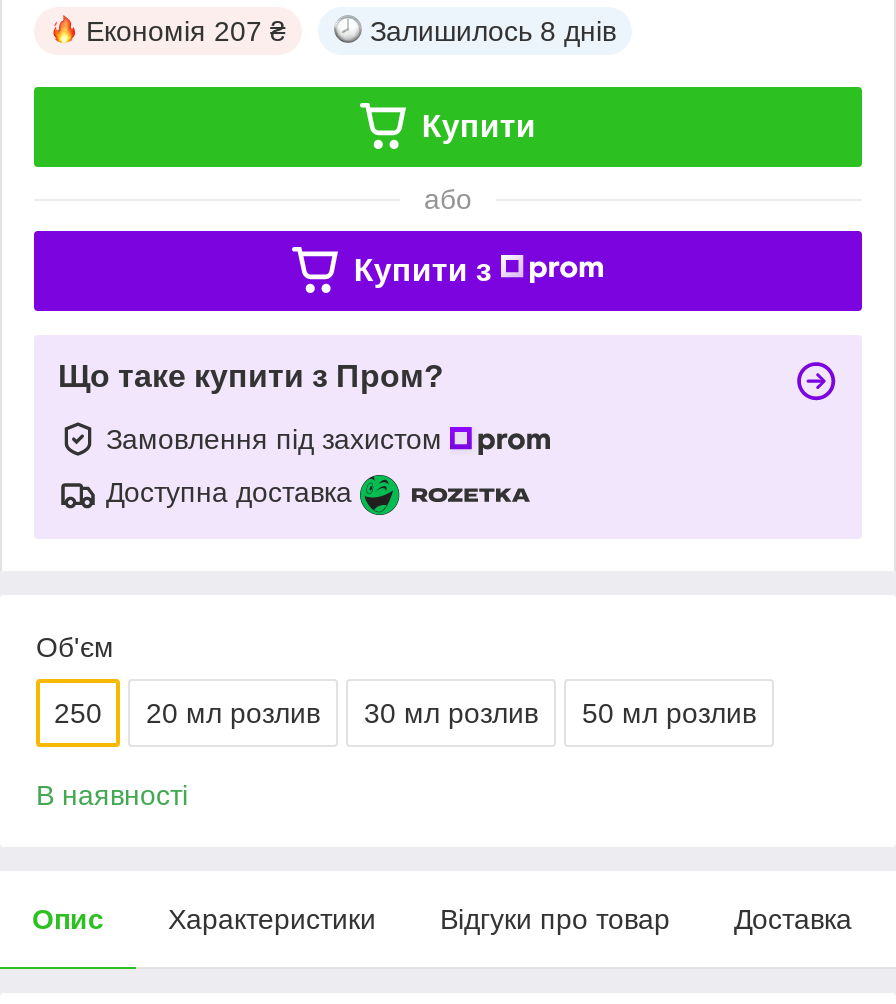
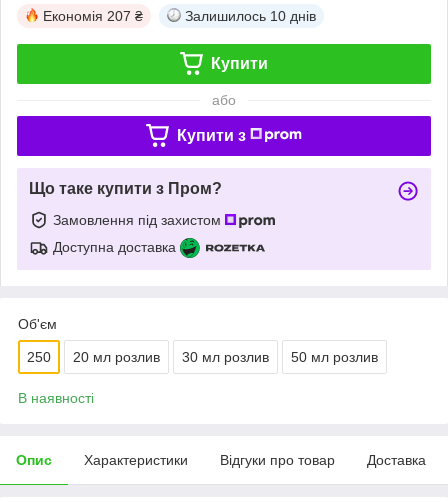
- Залишилось 8 днів
+ Залишилось 10 днів
